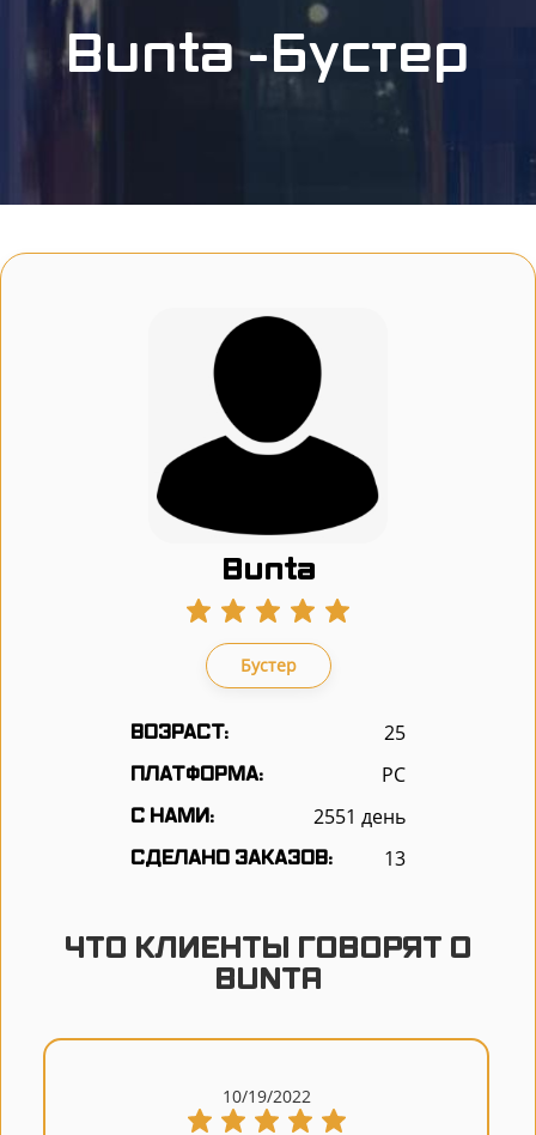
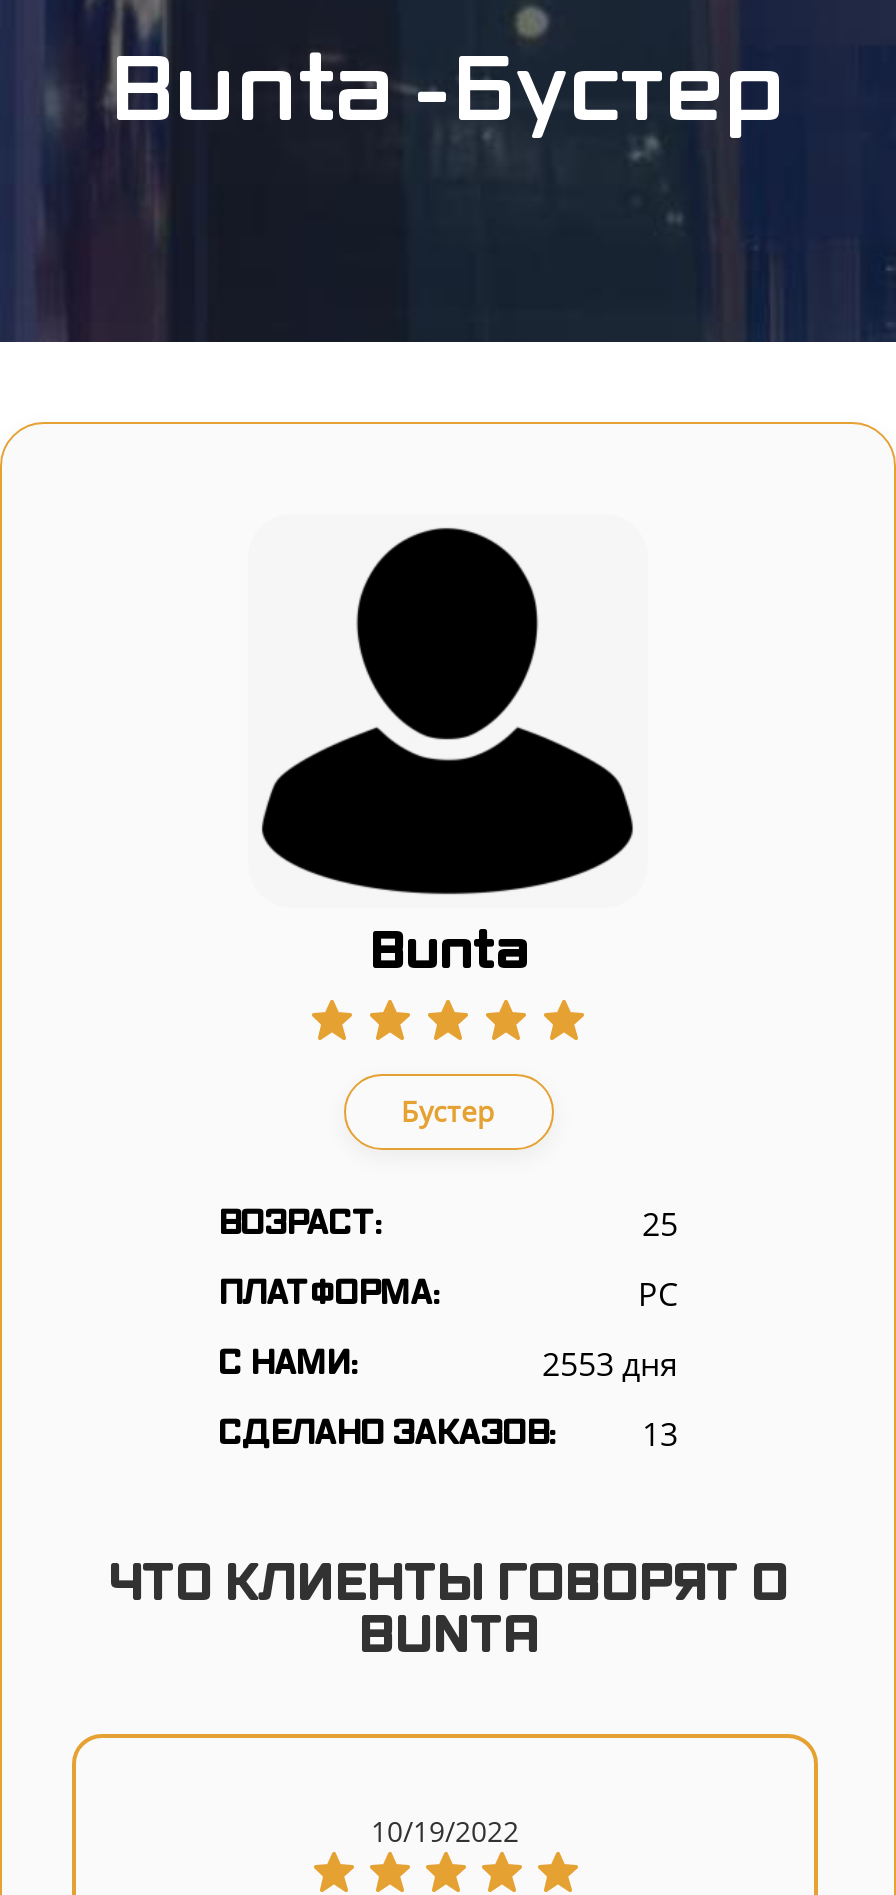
- 2551 день
+ 2553 дня
